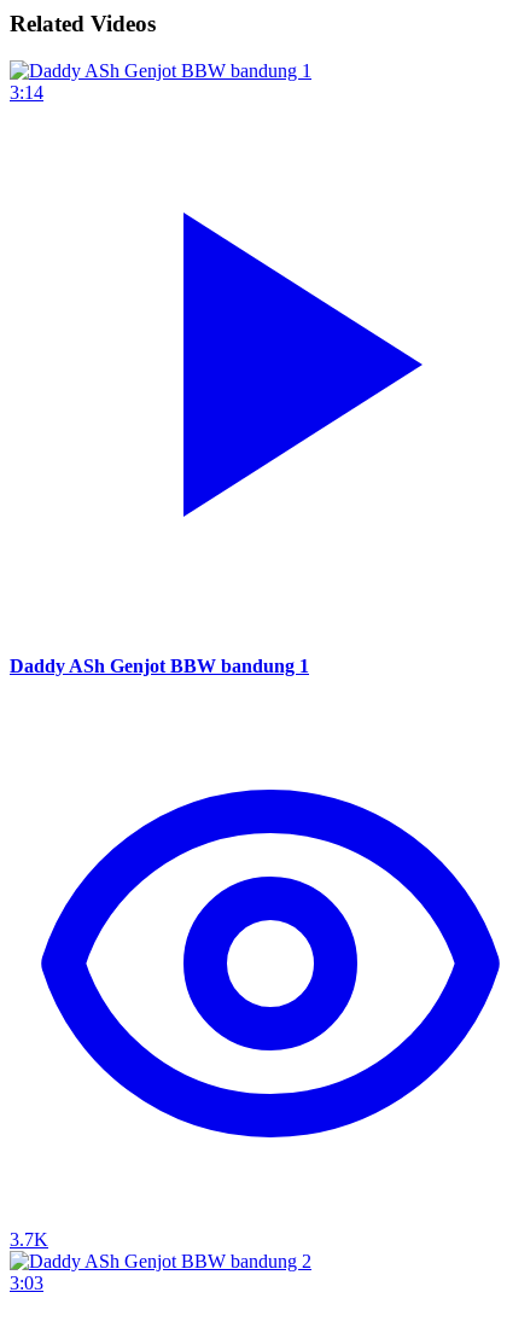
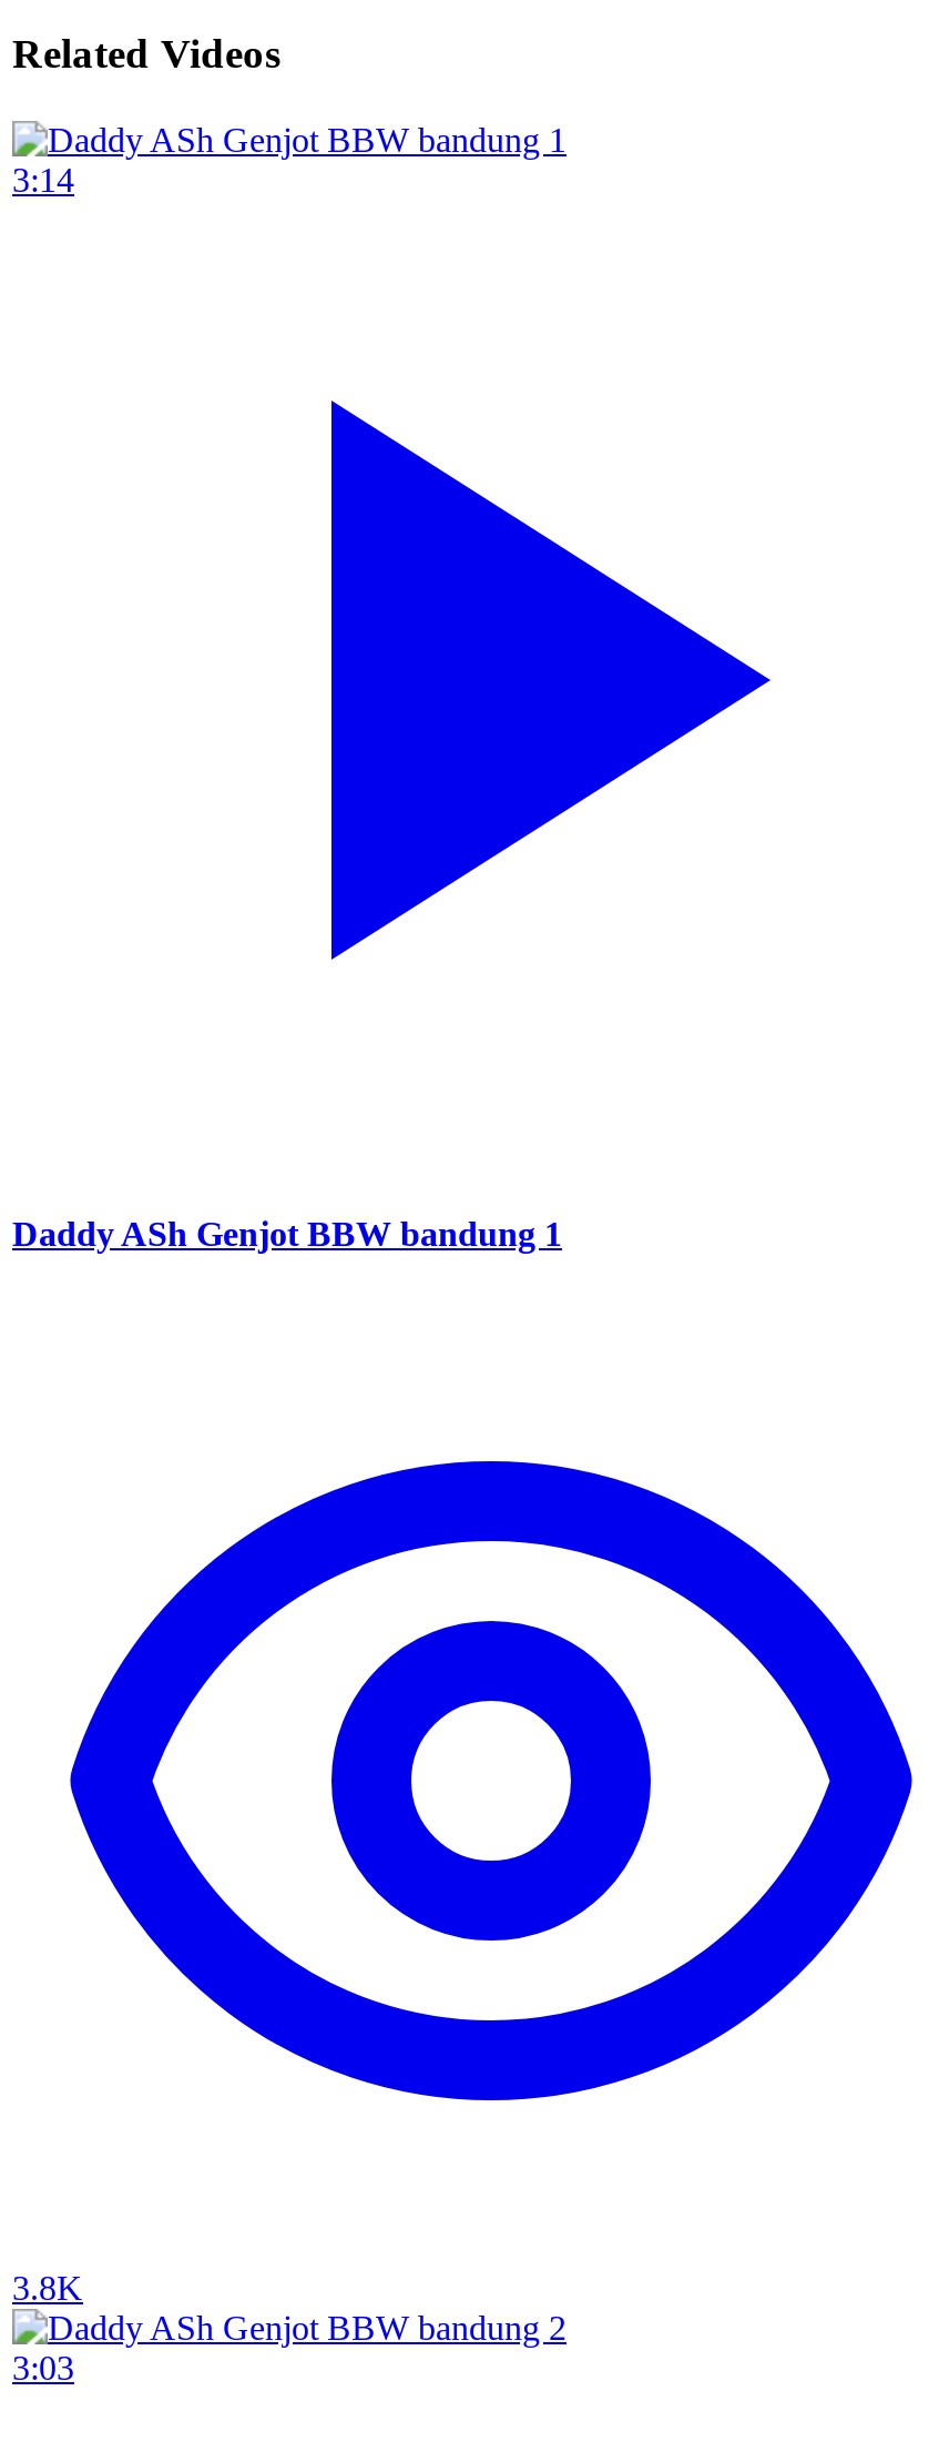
- 3.7K
+ 3.8K
